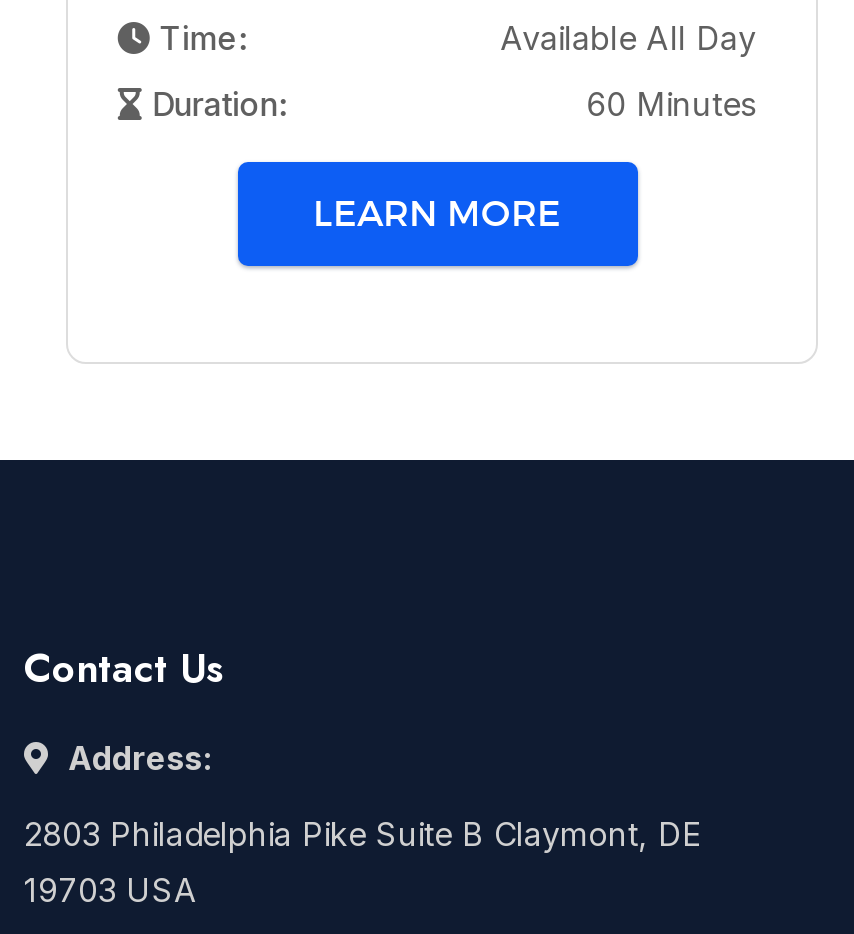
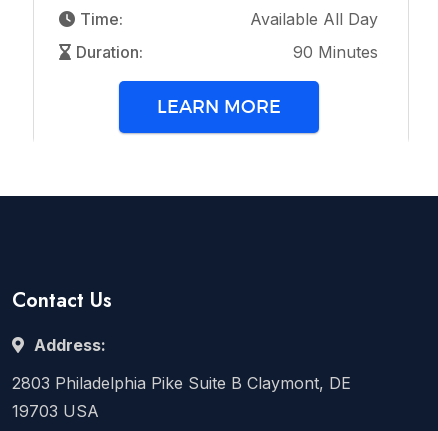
- 60 Minutes
+ 90 Minutes
